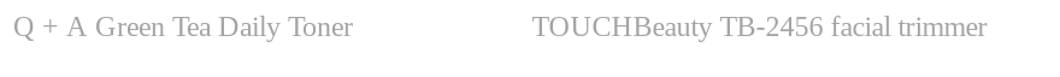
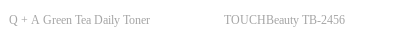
- TOUCHBeauty TB-2456 facial trimmer
+ TOUCHBeauty TB-2456
